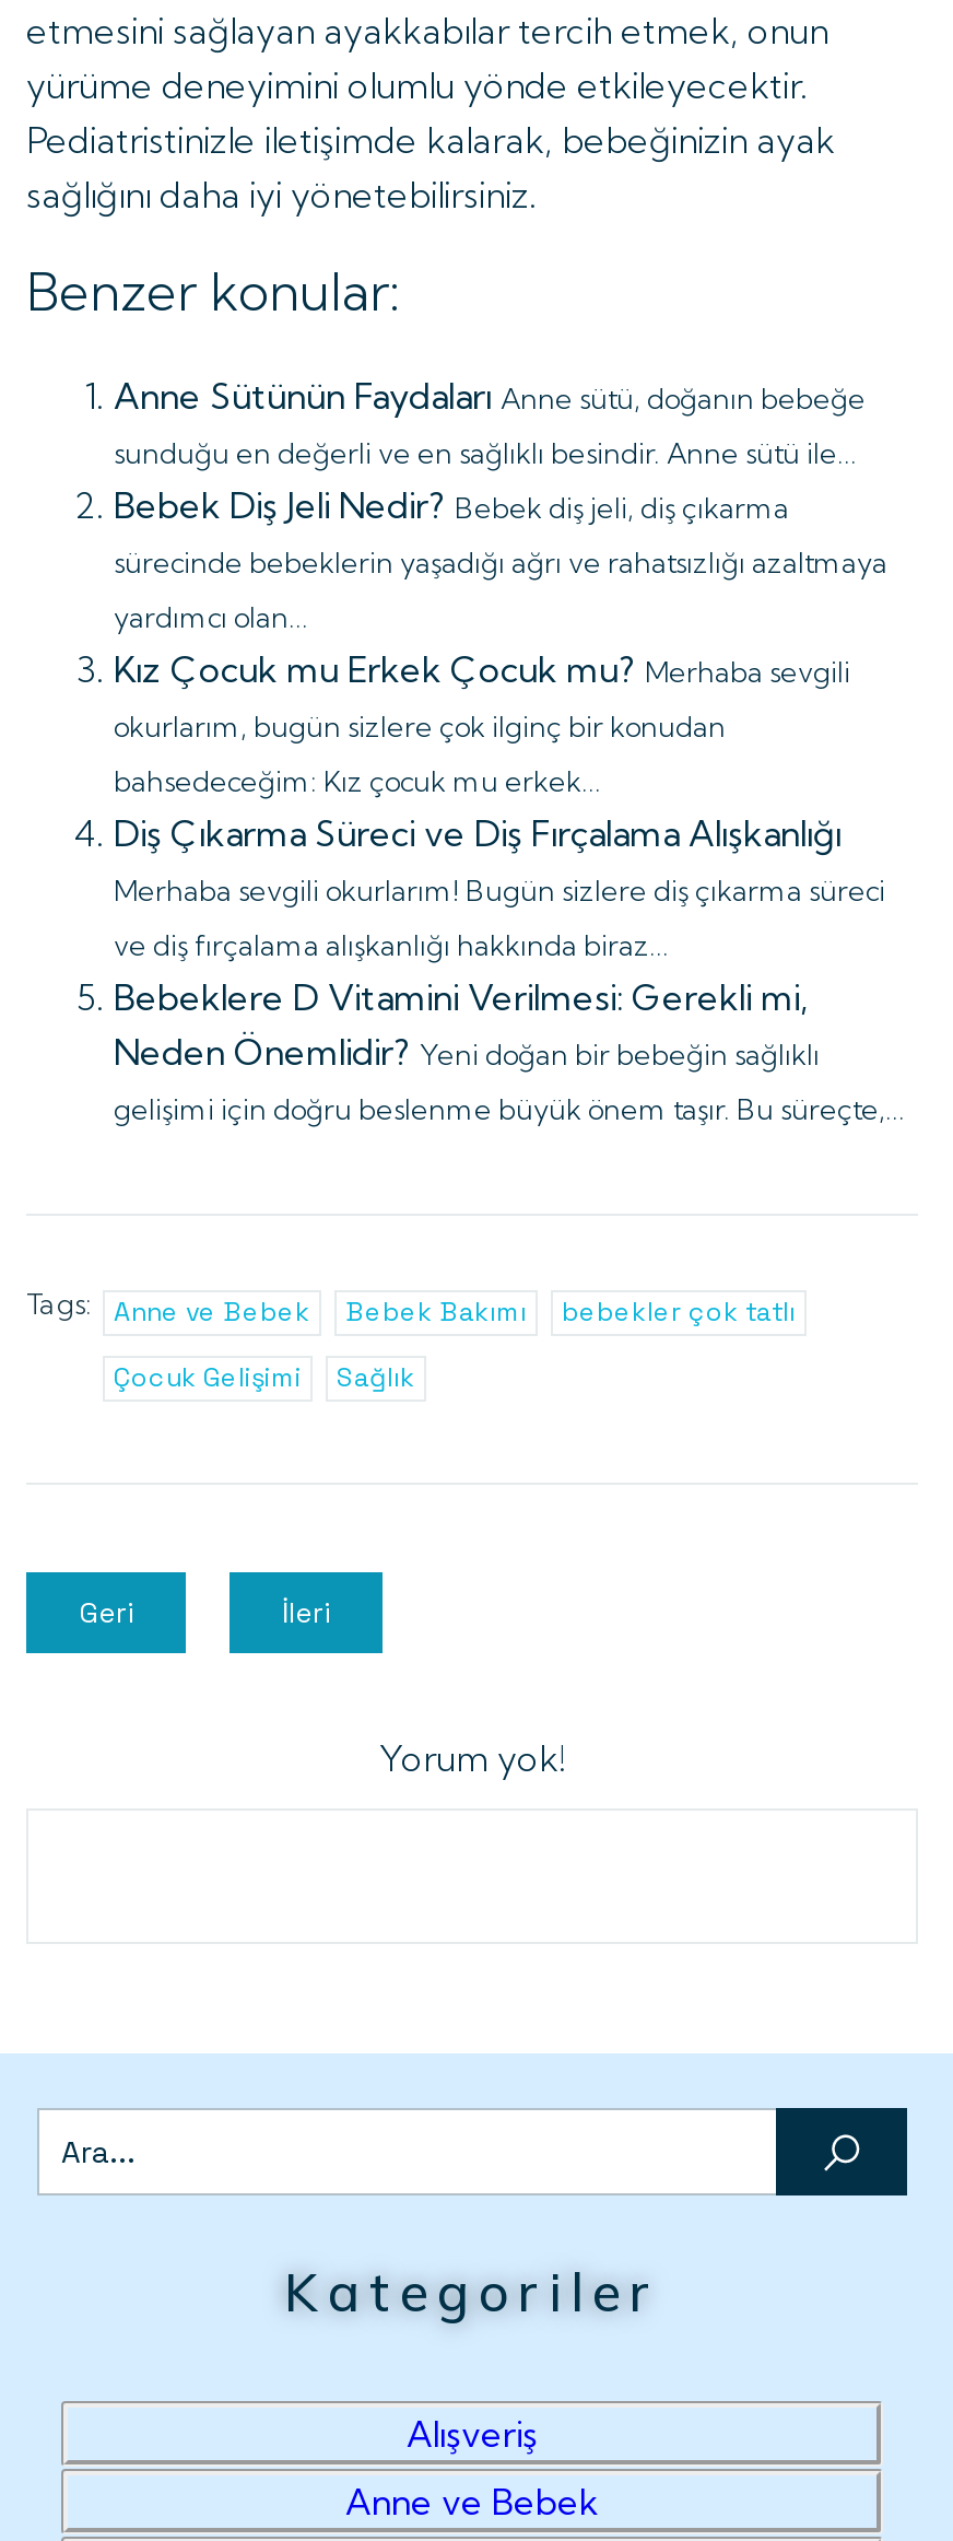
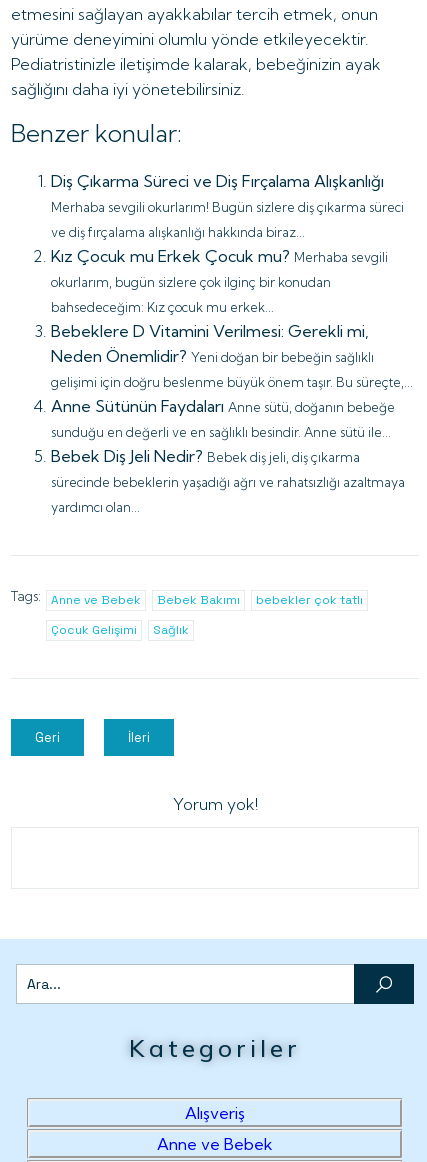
moved down: Anne Sütünün Faydaları Anne sütü, doğanın bebeğe | sunduğu en değerli ve en sağlıklı besindir. Anne sütü ile... | Bebek Diş Jeli Nedir? Bebek diş jeli, diş çıkarma | sürecinde bebeklerin yaşadığı ağrı ve rahatsızlığı azaltmaya | yardımcı olan...

moved up: Diş Çıkarma Süreci ve Diş Fırçalama Alışkanlığı | Merhaba sevgili okurlarım! Bugün sizlere diş çıkarma süreci | ve diş fırçalama alışkanlığı hakkında biraz... | ... | Neden Önemlidir? Yeni doğan bir bebeğin sağlıklı | gelişimi için doğru beslenme büyük önem taşır. Bu süreçte,...
